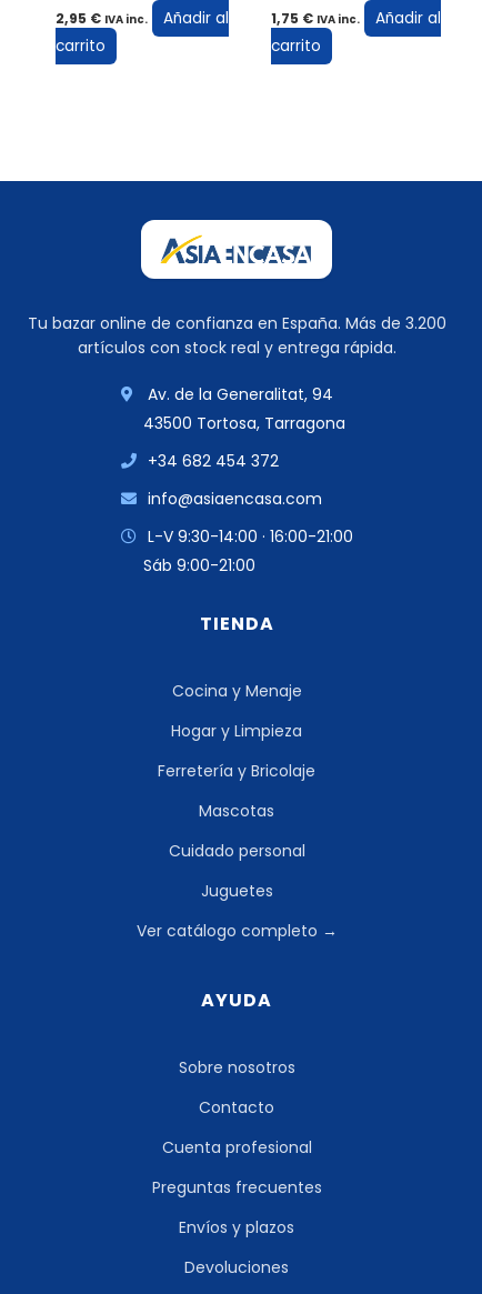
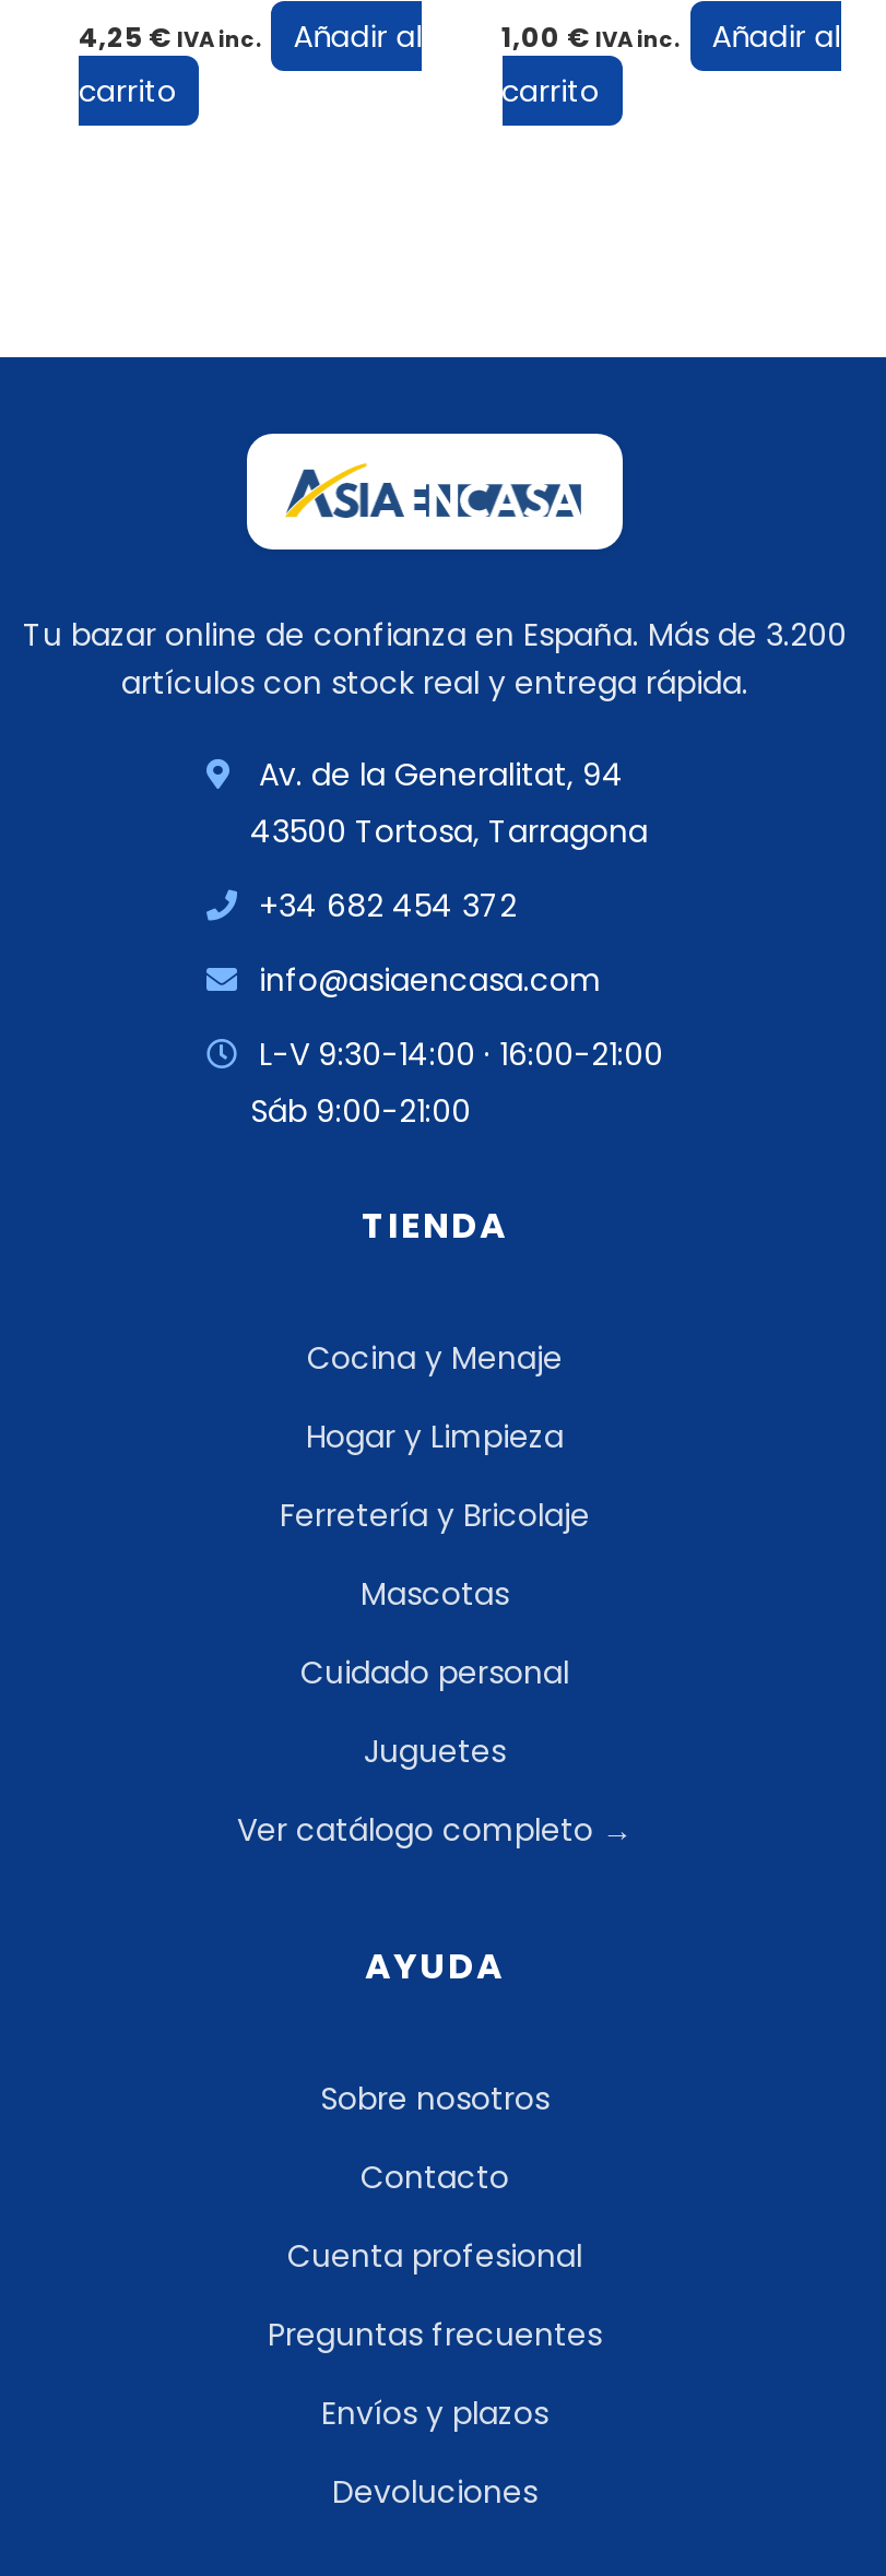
- 2,95 € IVA inc. Añadir al
+ 4,25 € IVA inc. Añadir al

- 1,75 € IVA inc. Añadir al
+ 1,00 € IVA inc. Añadir al
